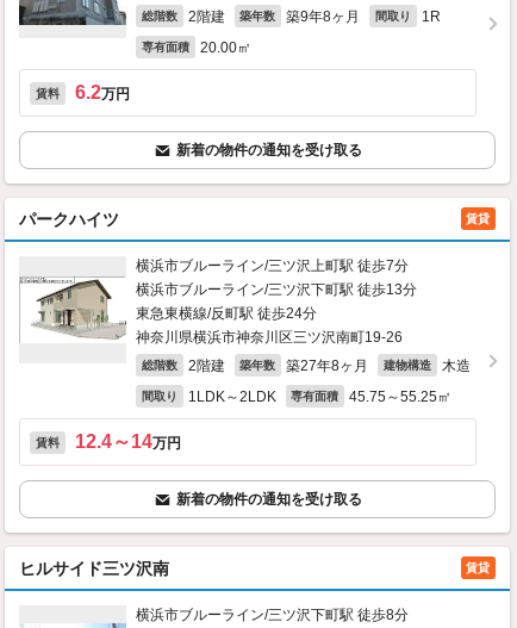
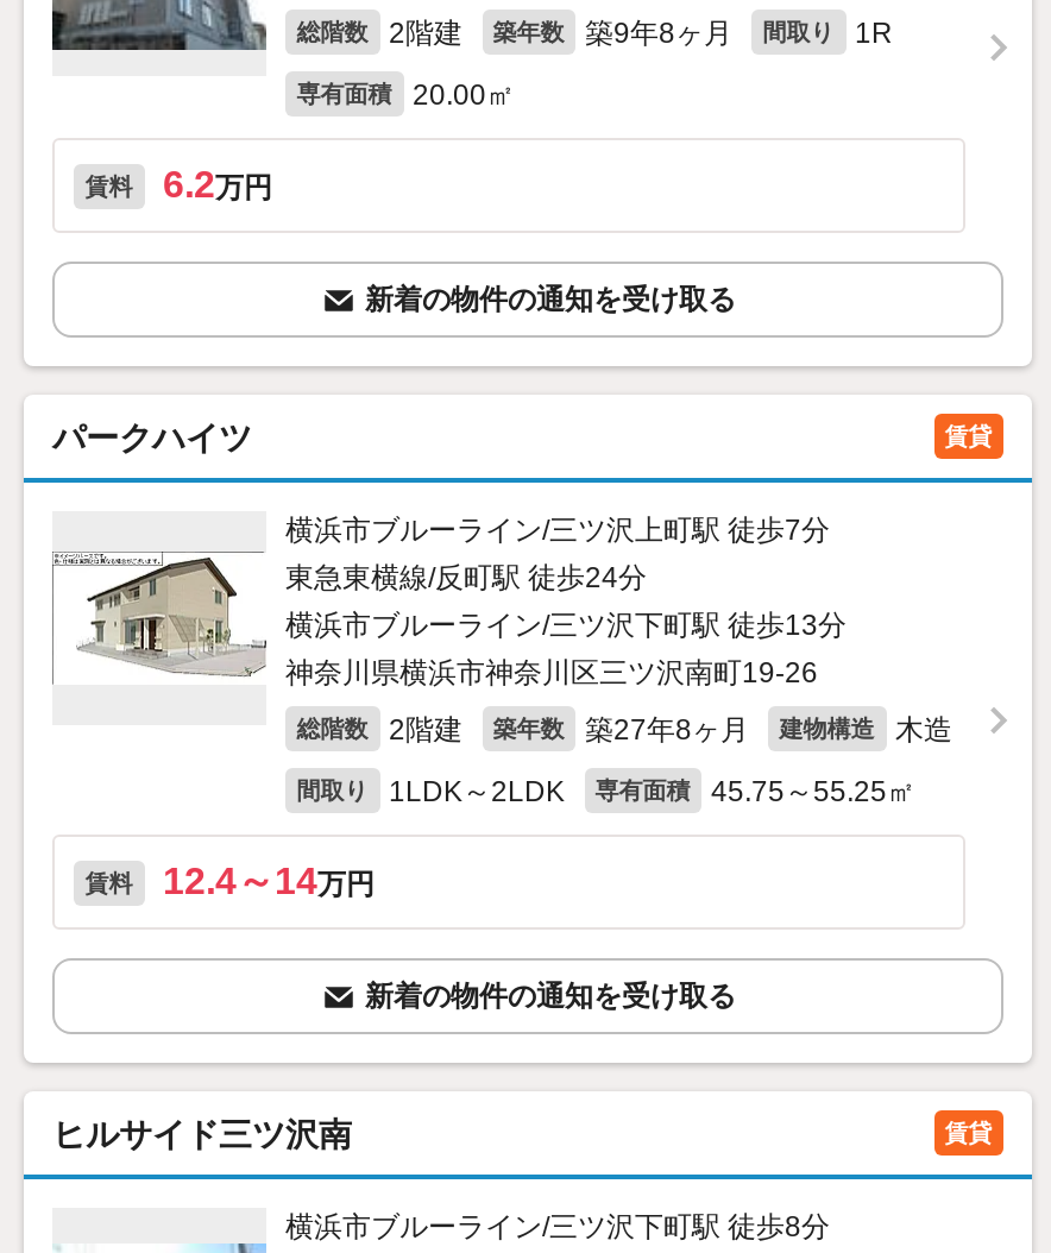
moved down: 横浜市ブルーライン/三ツ沢下町駅 徒歩13分

moved up: 東急東横線/反町駅 徒歩24分
